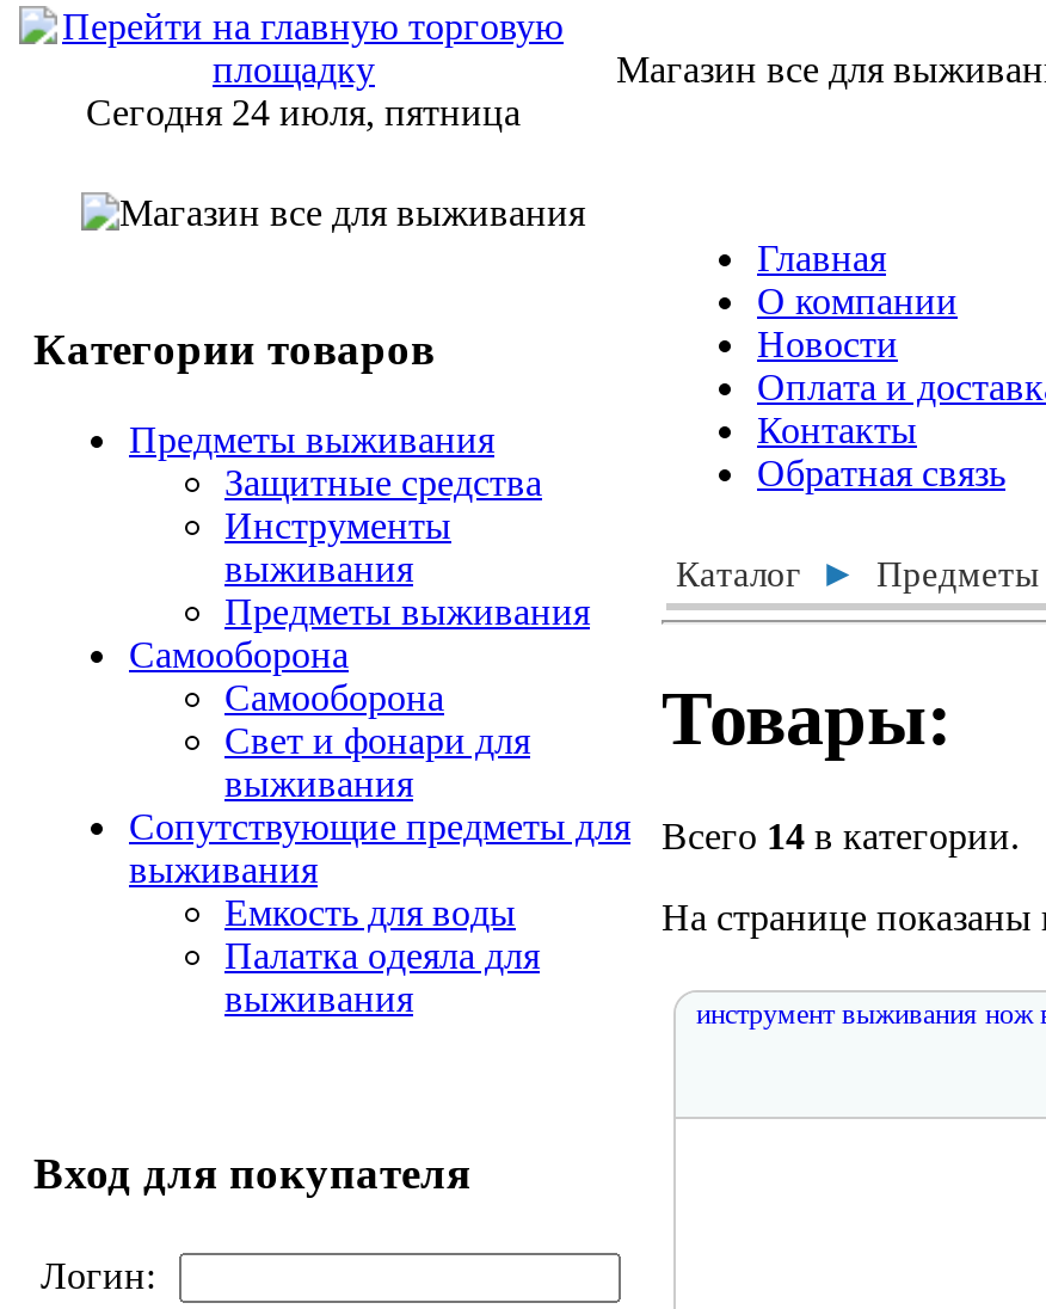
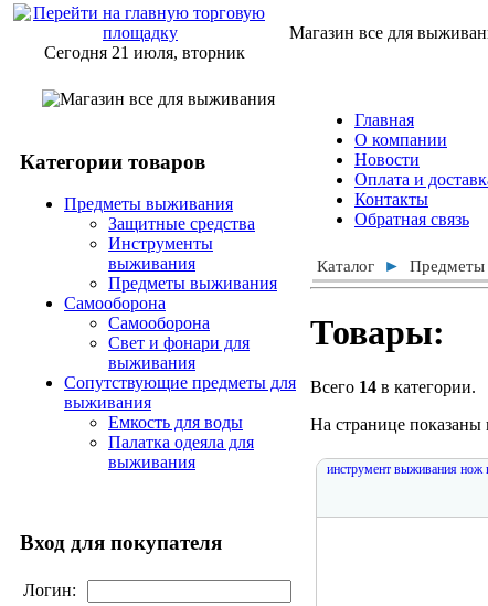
- Сегодня 24 июля, пятница
+ Сегодня 21 июля, вторник
